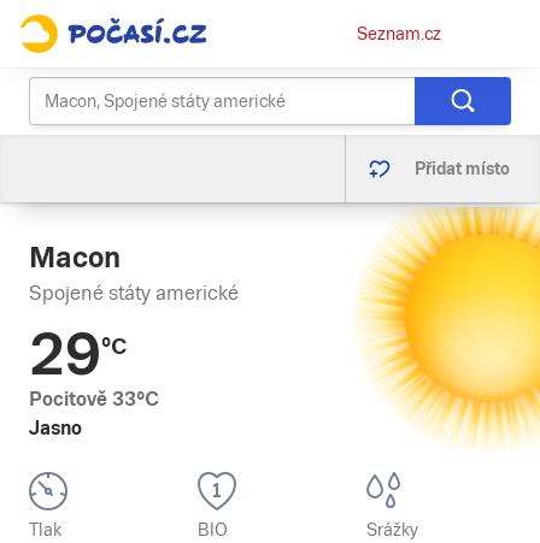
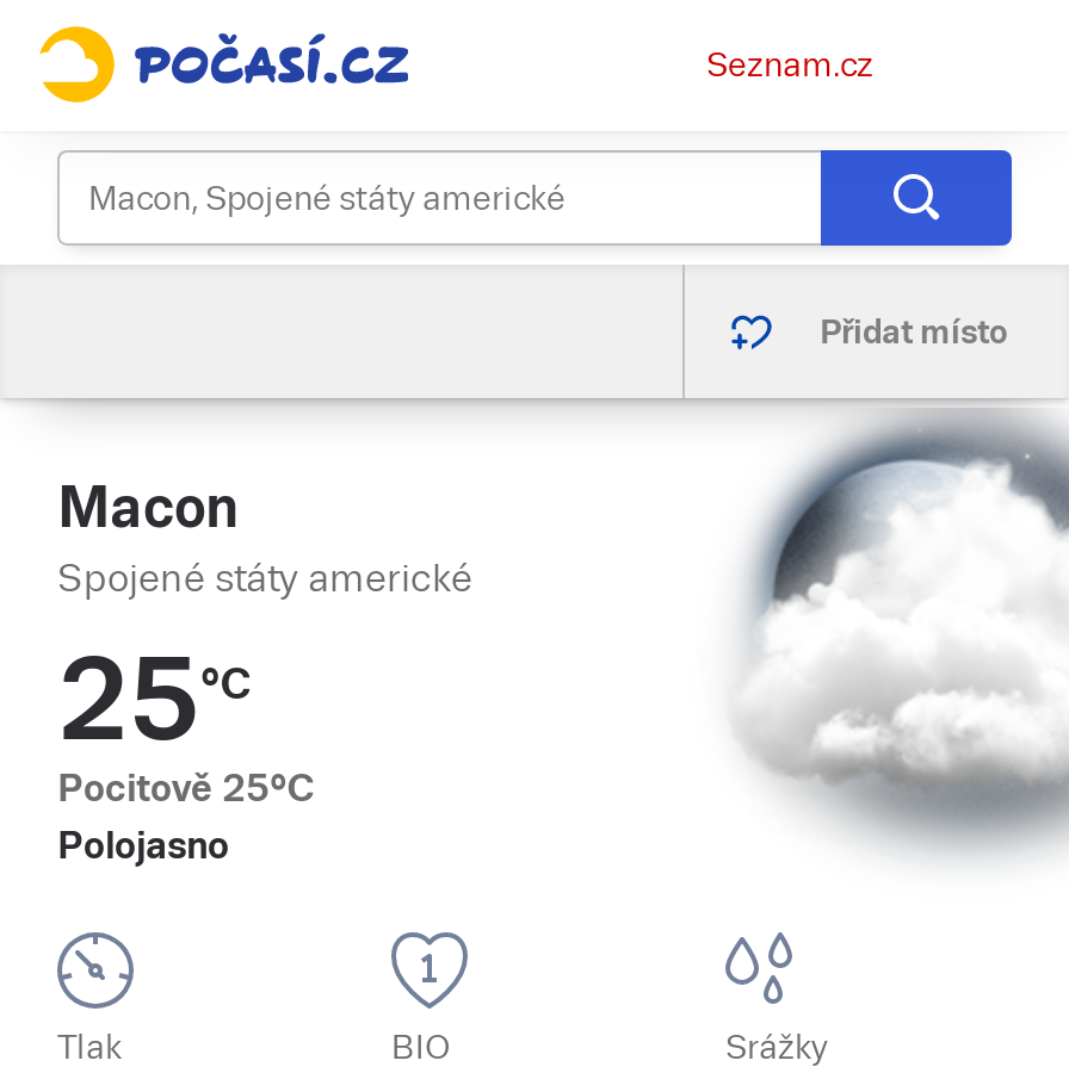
- [image]
+ [image]

- 29°C
- Pocitově 33°C
- Jasno
+ 25°C
+ Pocitově 25°C
+ Polojasno
